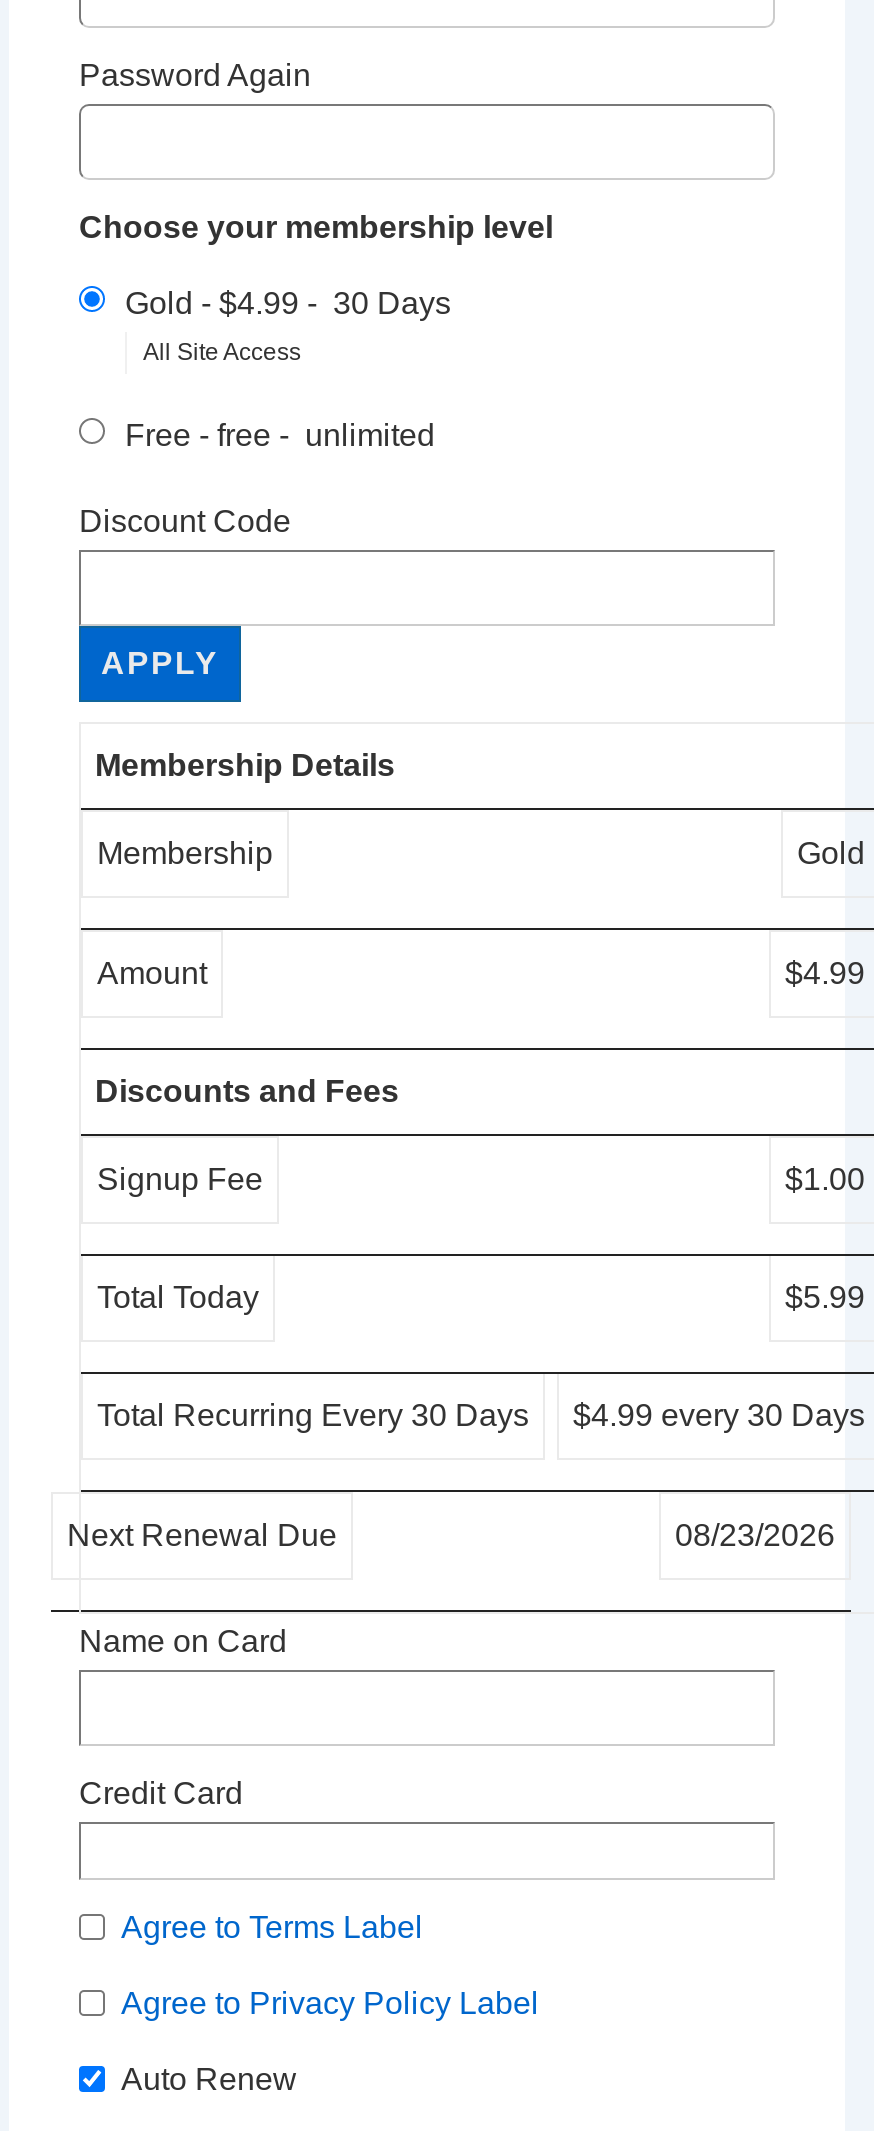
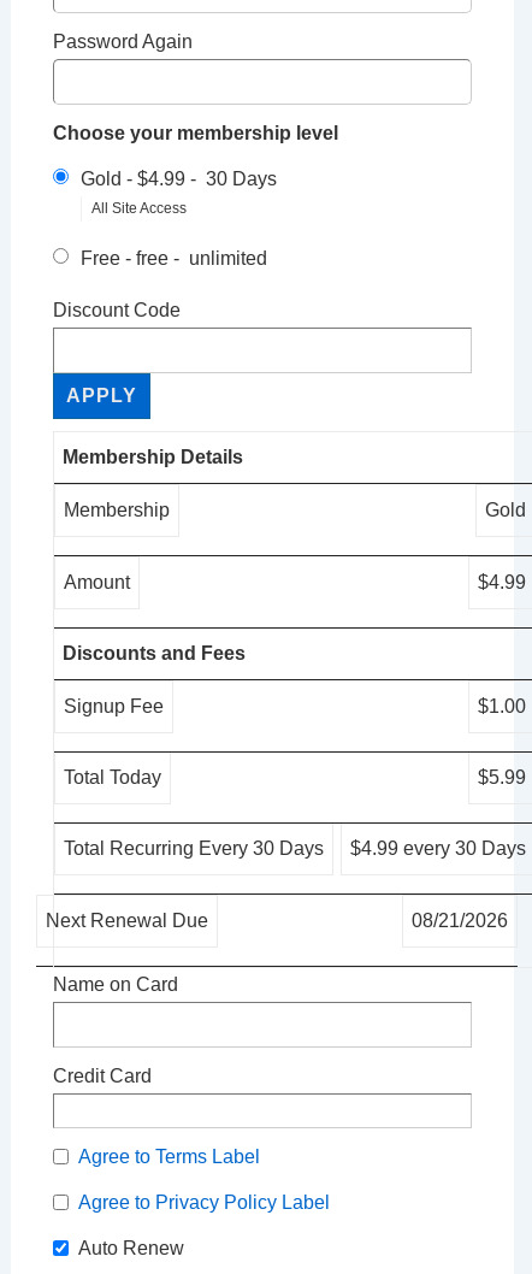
- 08/23/2026
+ 08/21/2026
